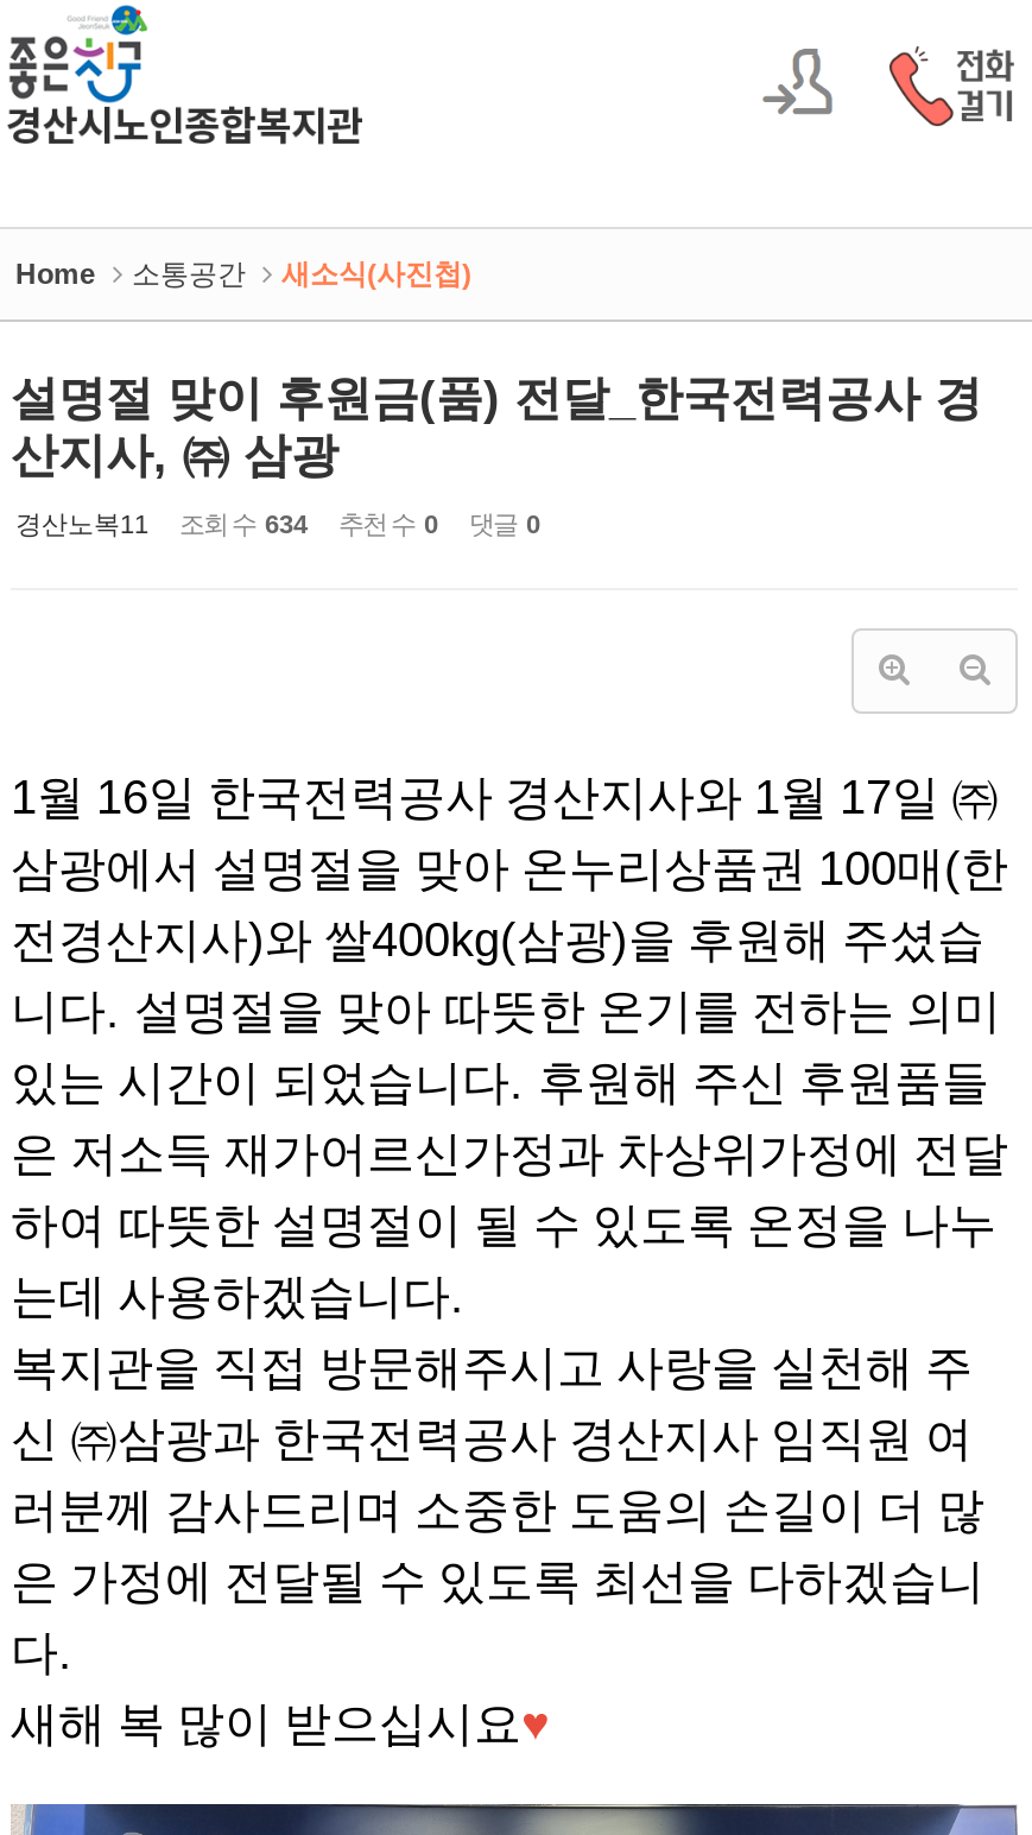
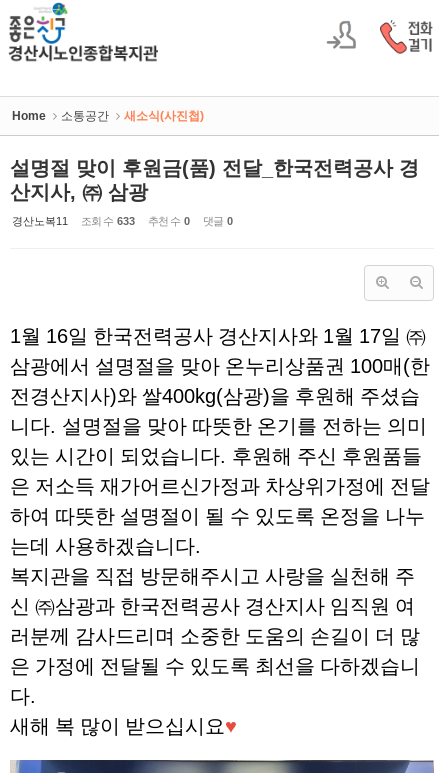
- 경산노복11 조회 수 634 추천 수 0 댓글 0
+ 경산노복11 조회 수 633 추천 수 0 댓글 0
